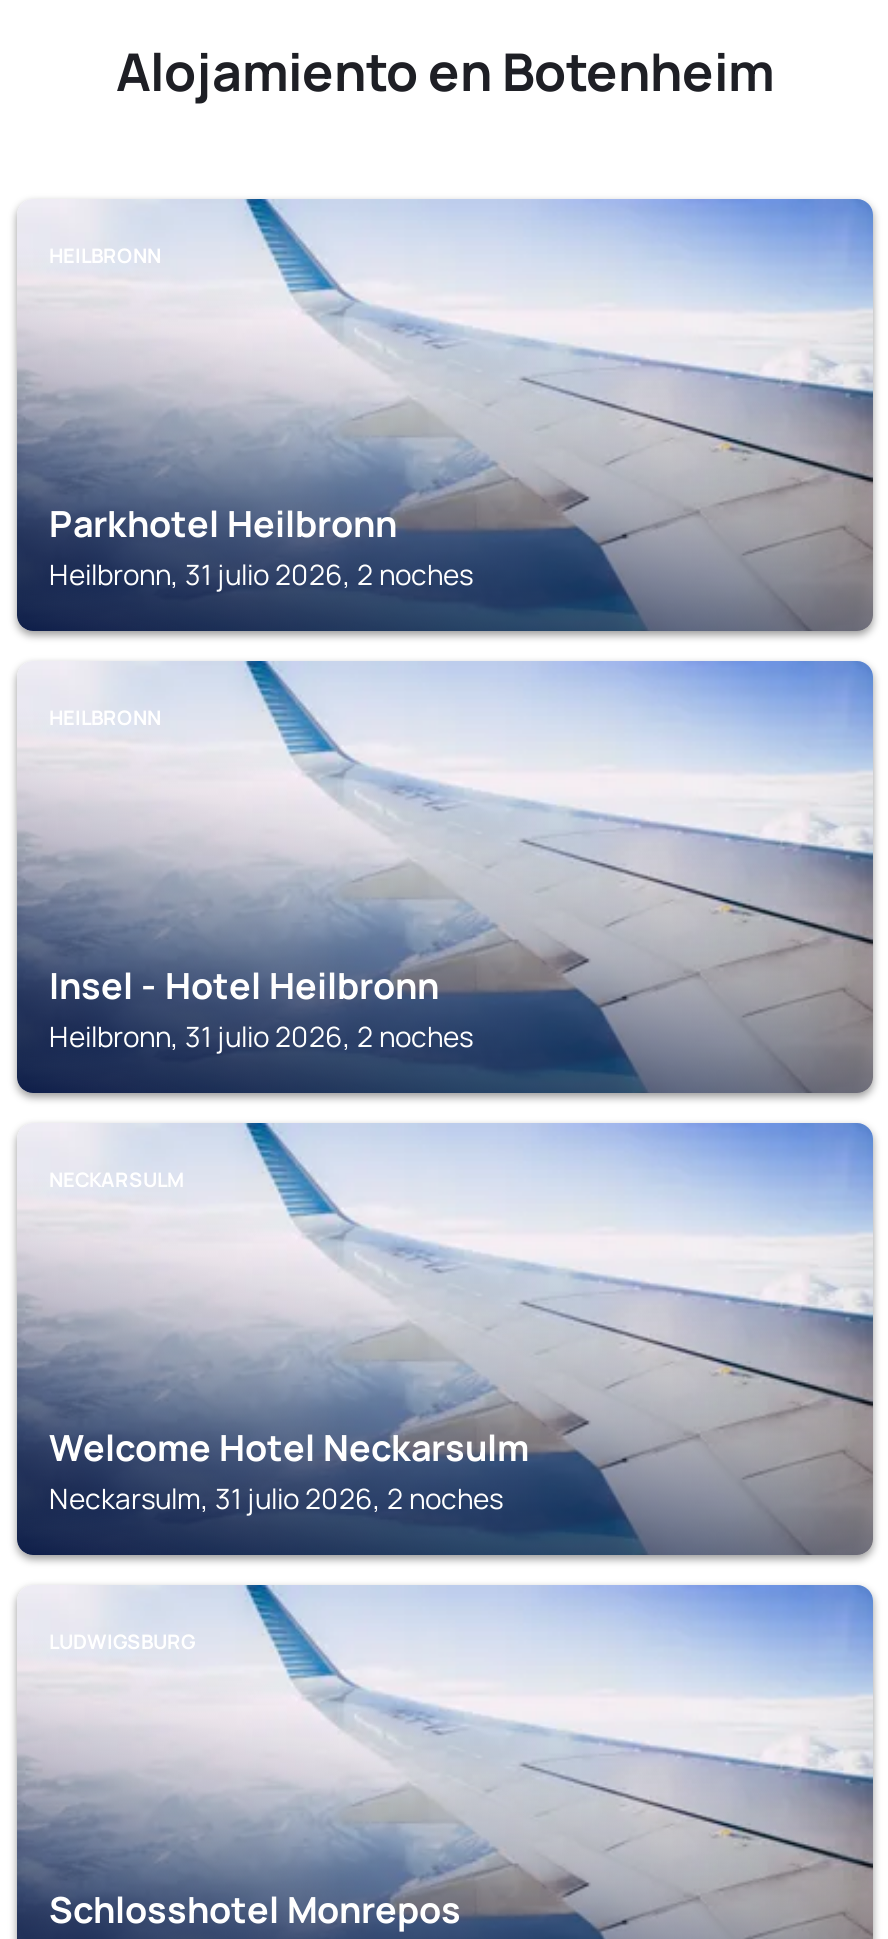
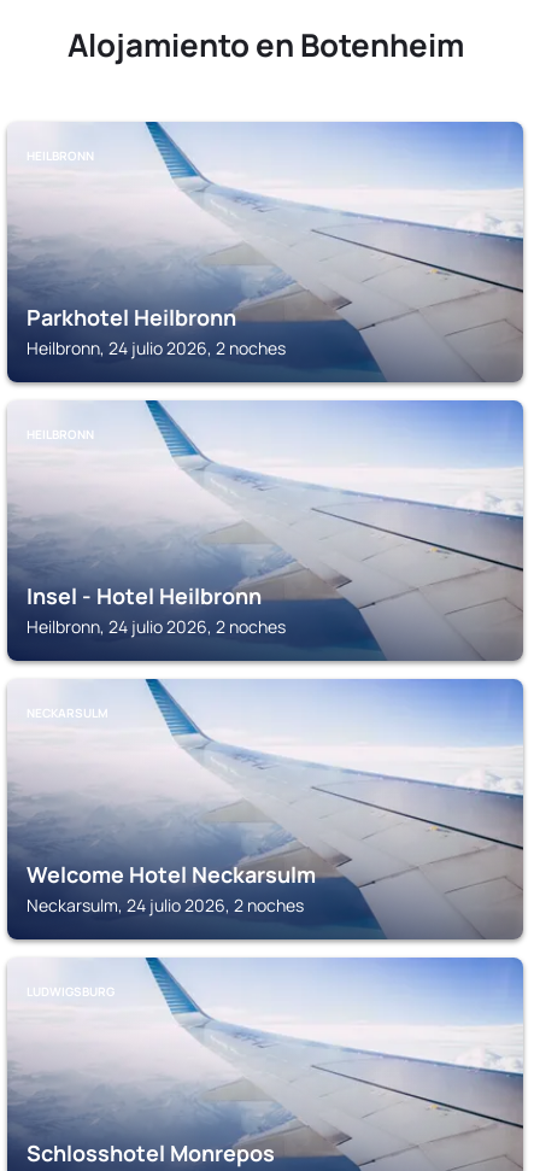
- Heilbronn, 31 julio 2026, 2 noches
+ Heilbronn, 24 julio 2026, 2 noches

- Heilbronn, 31 julio 2026, 2 noches
+ Heilbronn, 24 julio 2026, 2 noches

- Neckarsulm, 31 julio 2026, 2 noches
+ Neckarsulm, 24 julio 2026, 2 noches
